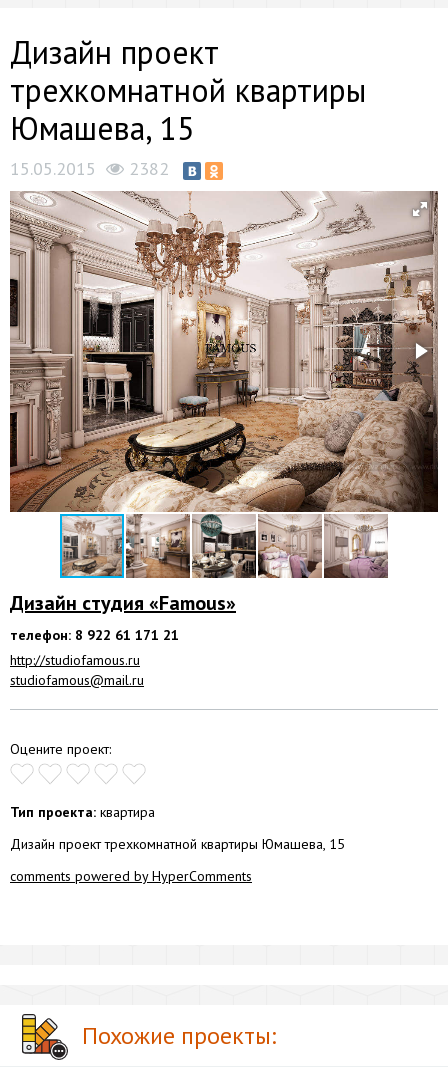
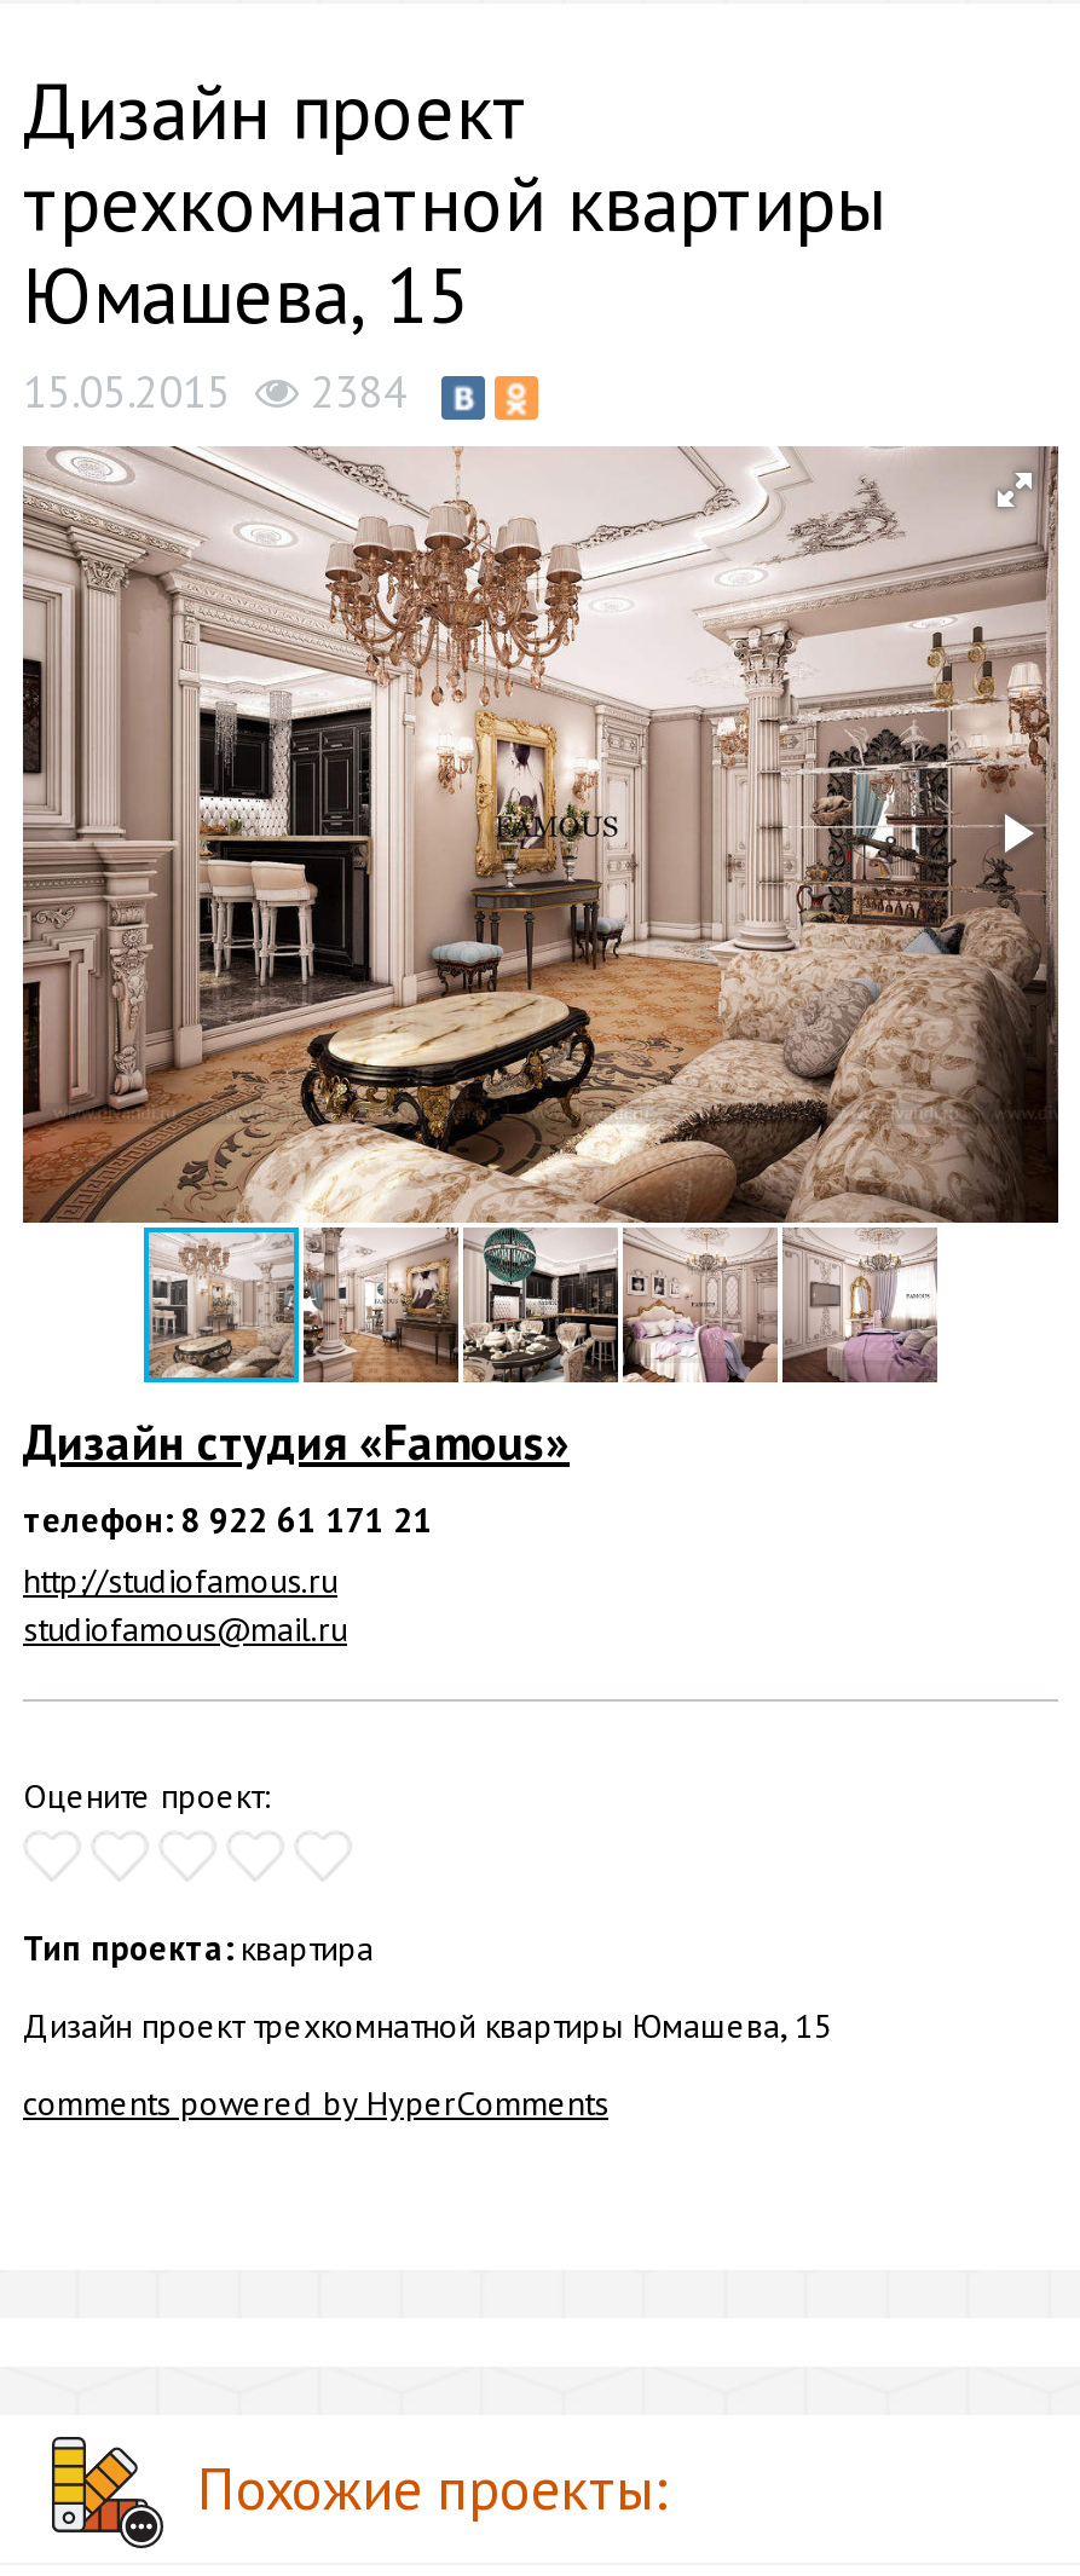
- 15.05.2015 2382
+ 15.05.2015 2384
